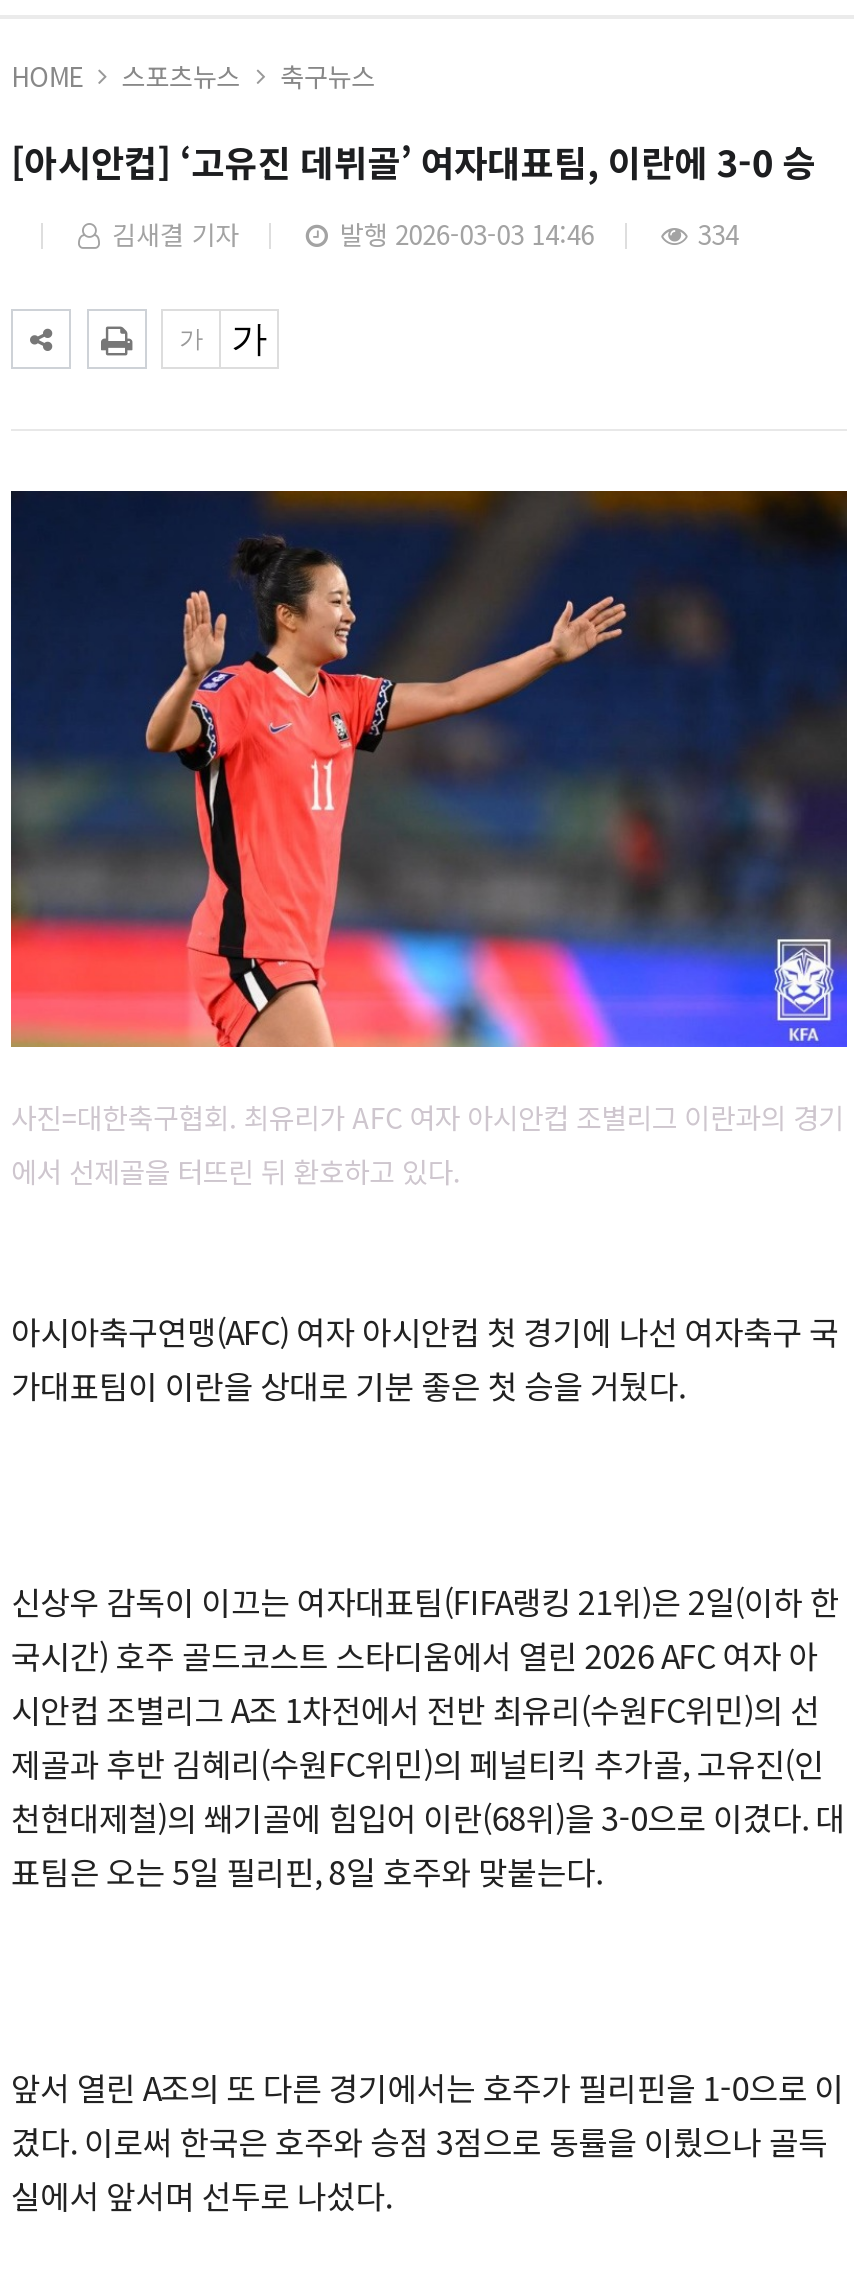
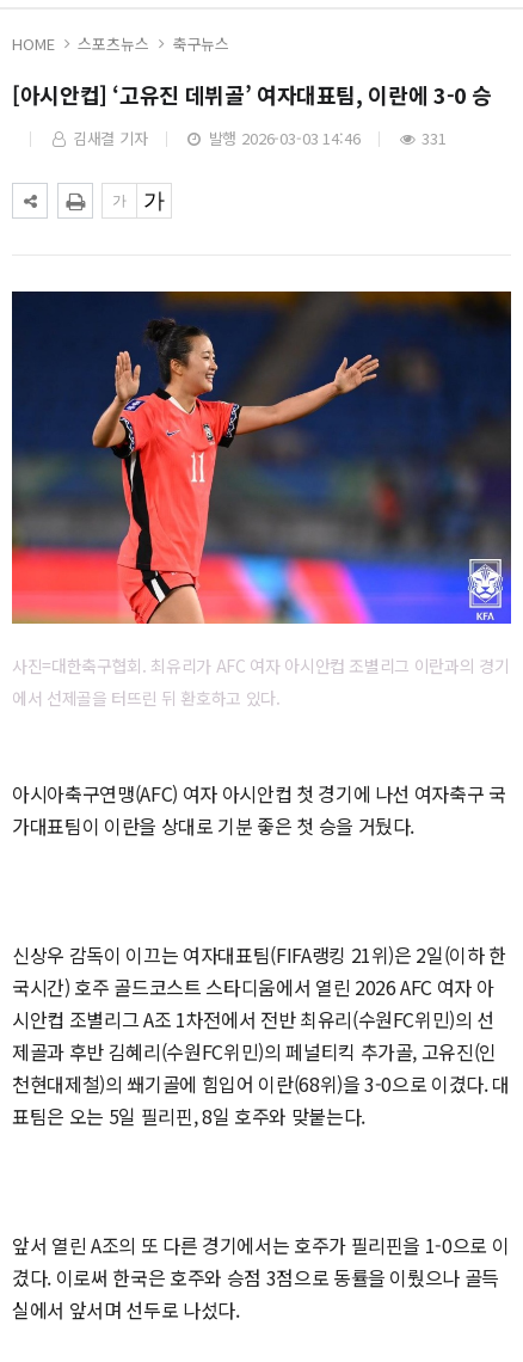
- 334
+ 331
